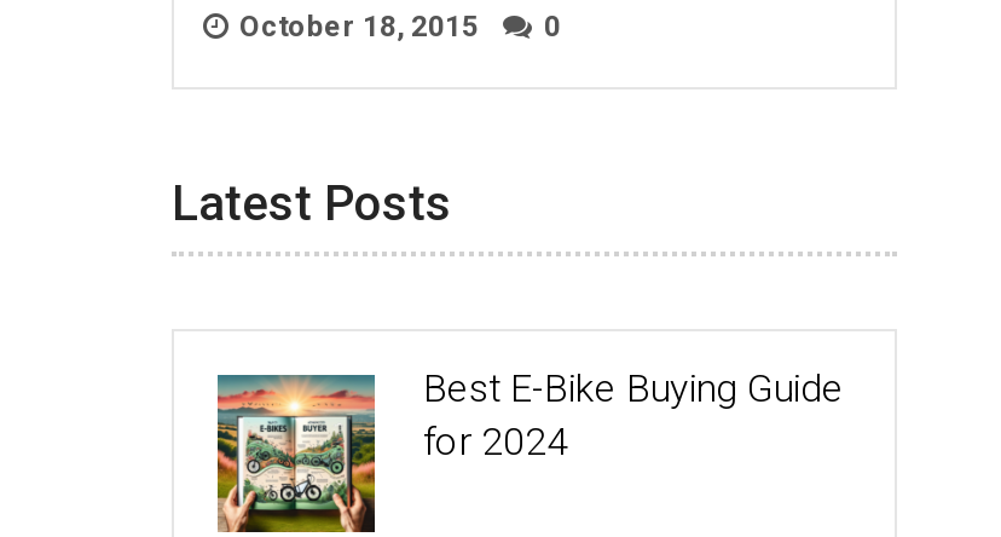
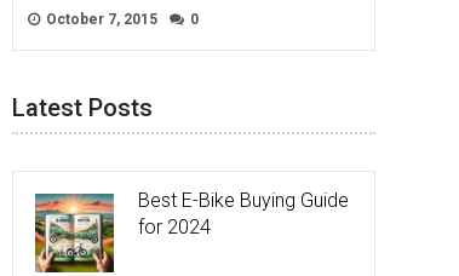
- October 18, 2015 0
+ October 7, 2015 0
